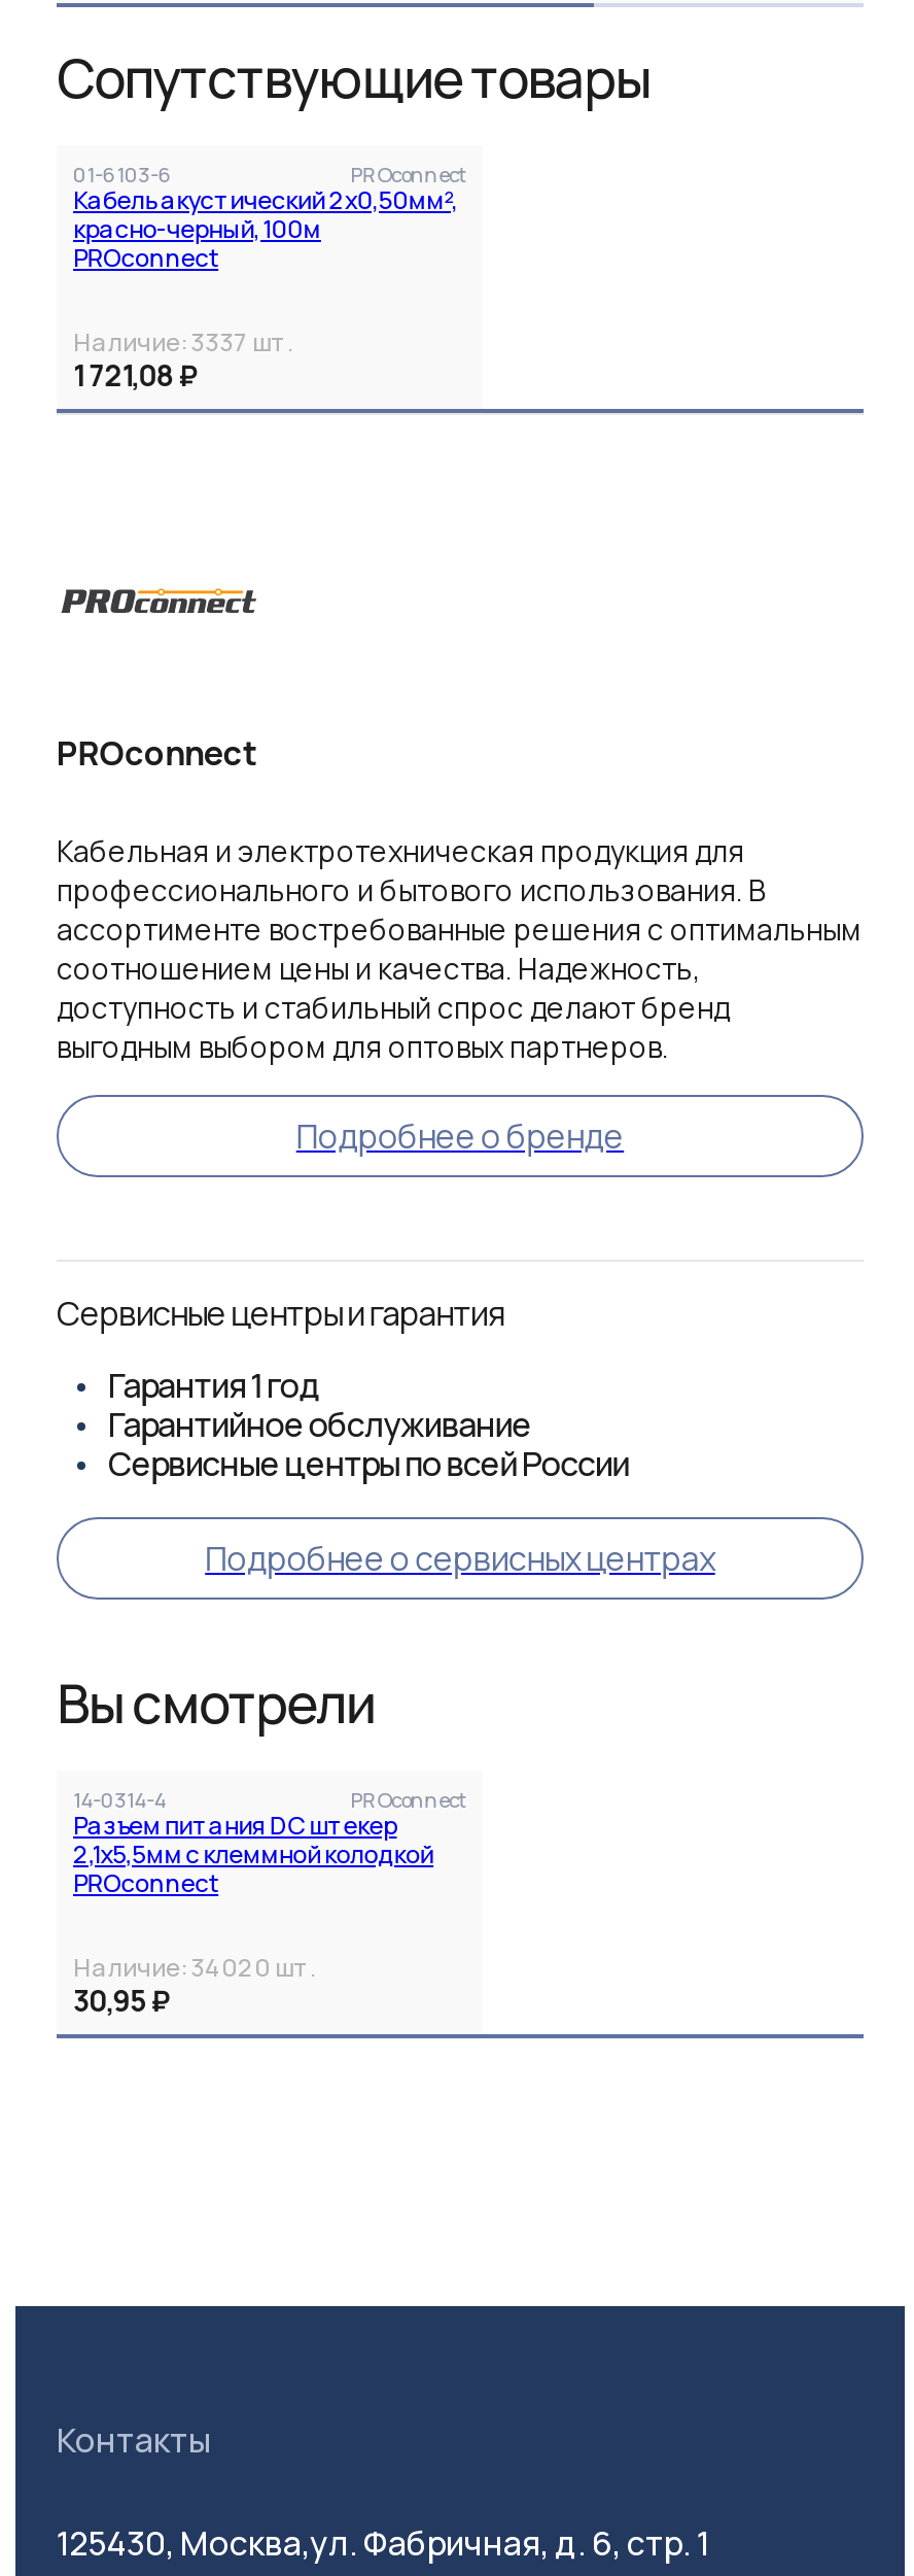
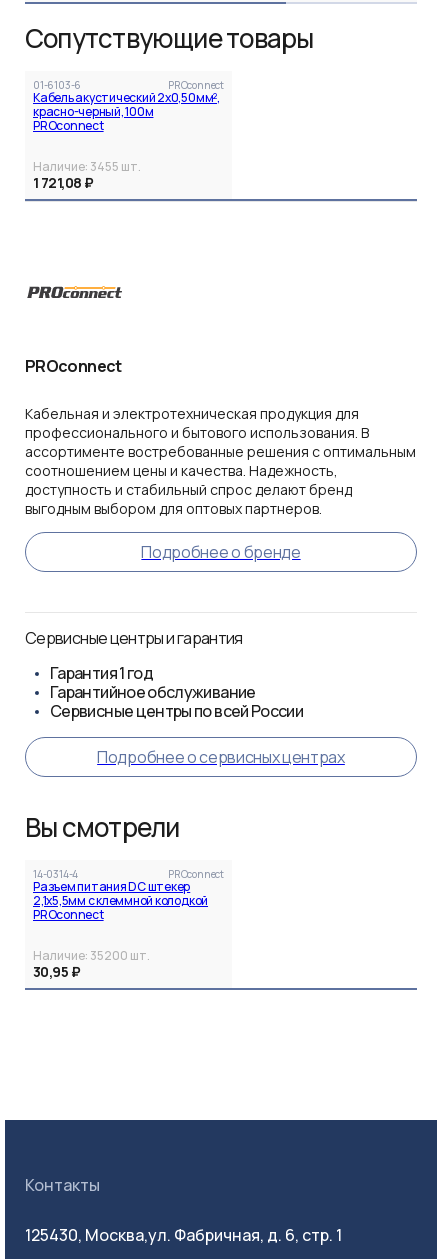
- Наличие: 3337 шт.
+ Наличие: 3455 шт.

- Наличие: 34020 шт.
+ Наличие: 35200 шт.
